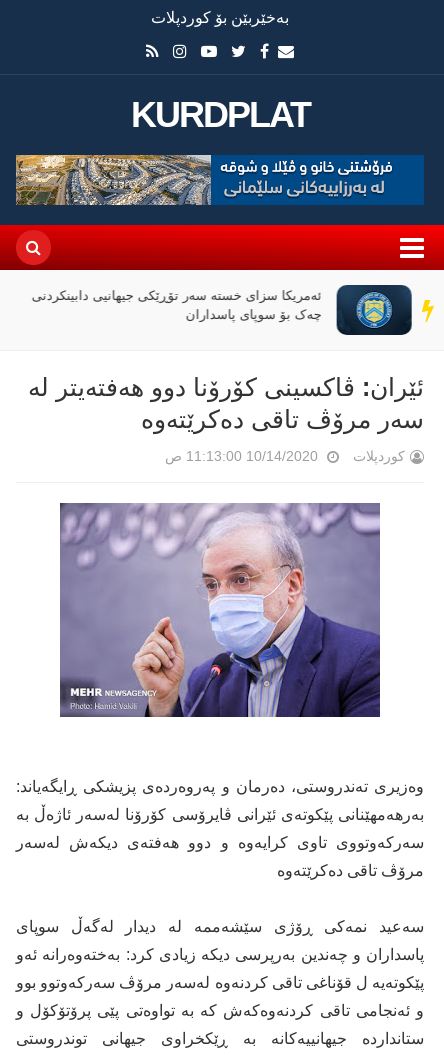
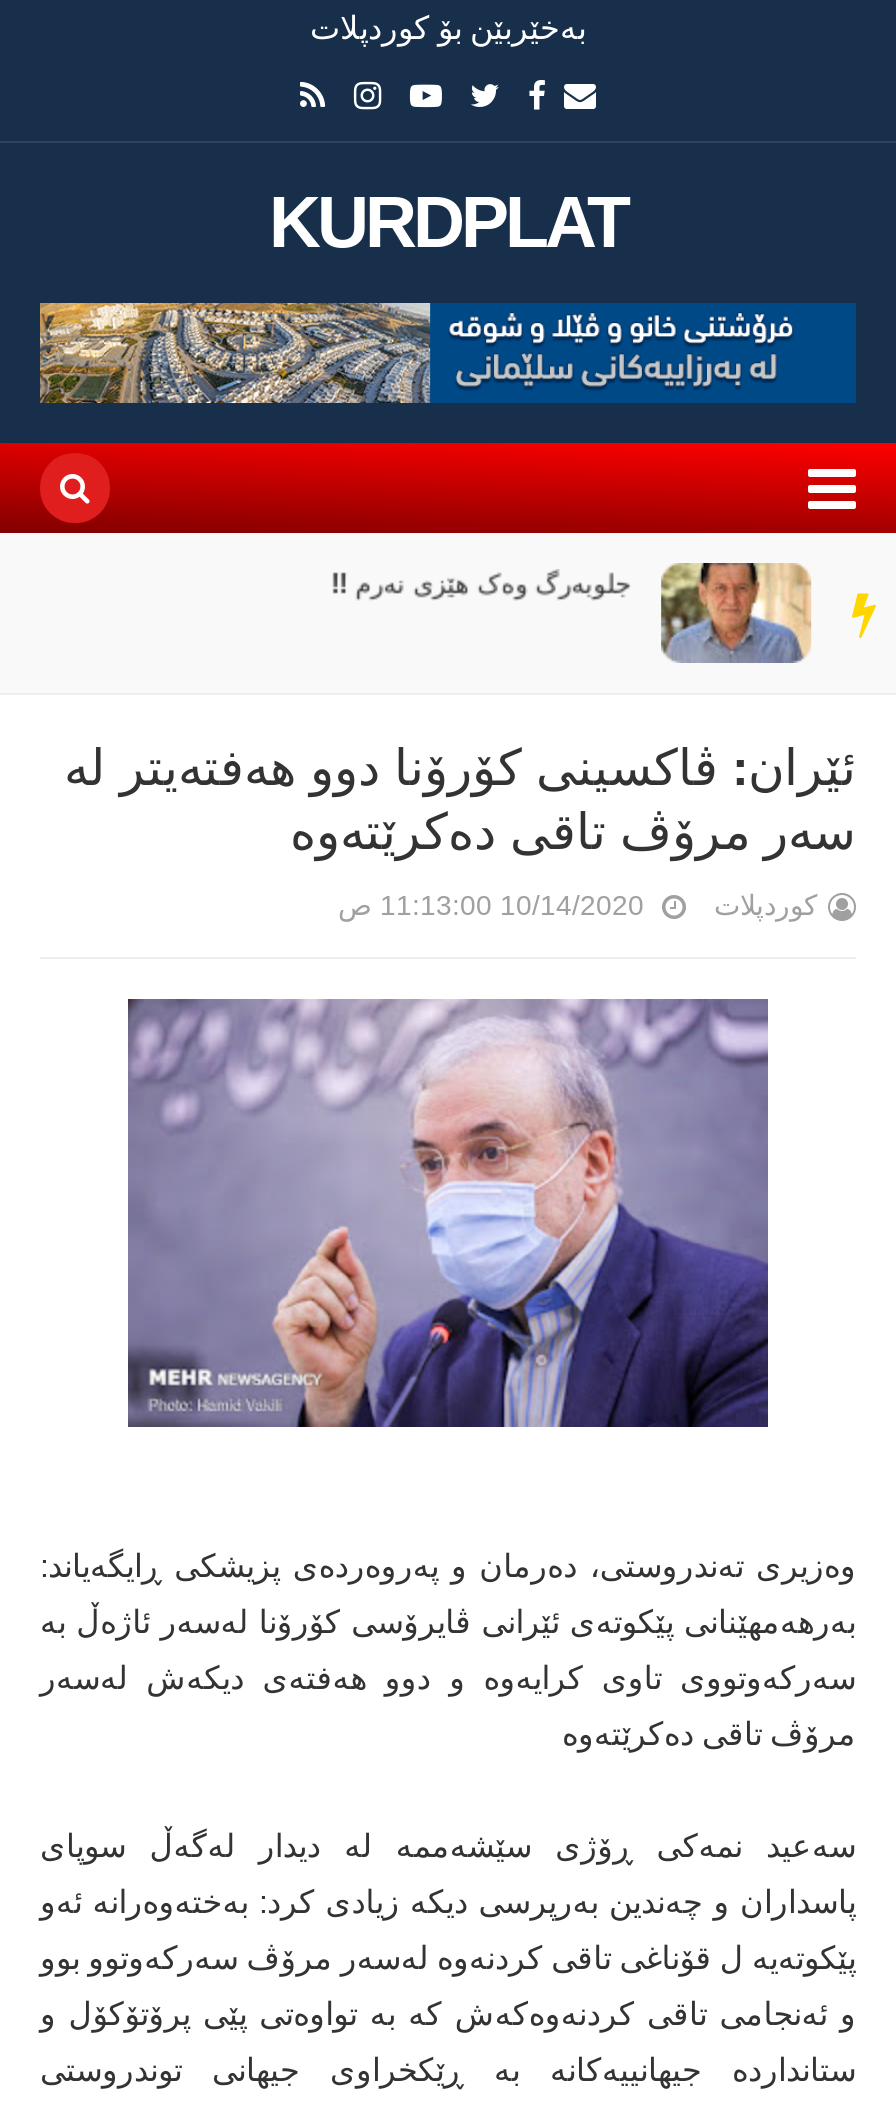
- [image]
- ئەمریکا سزای خستە سەر تۆڕێکی جیهانیی دابینکردنی
- چەک بۆ سوپای پاسداران
+ [image]
+ جلوبەرگ وەک هێزی نەرم !!
